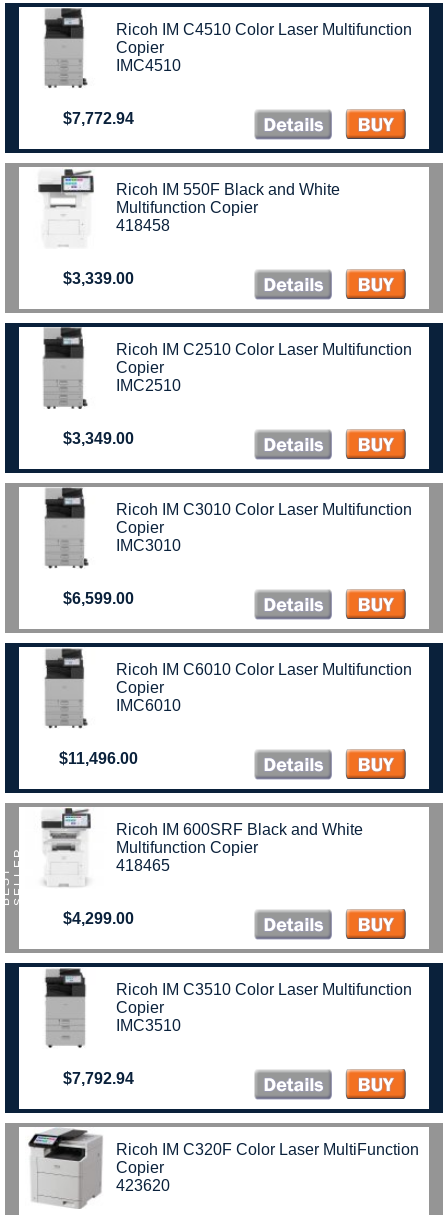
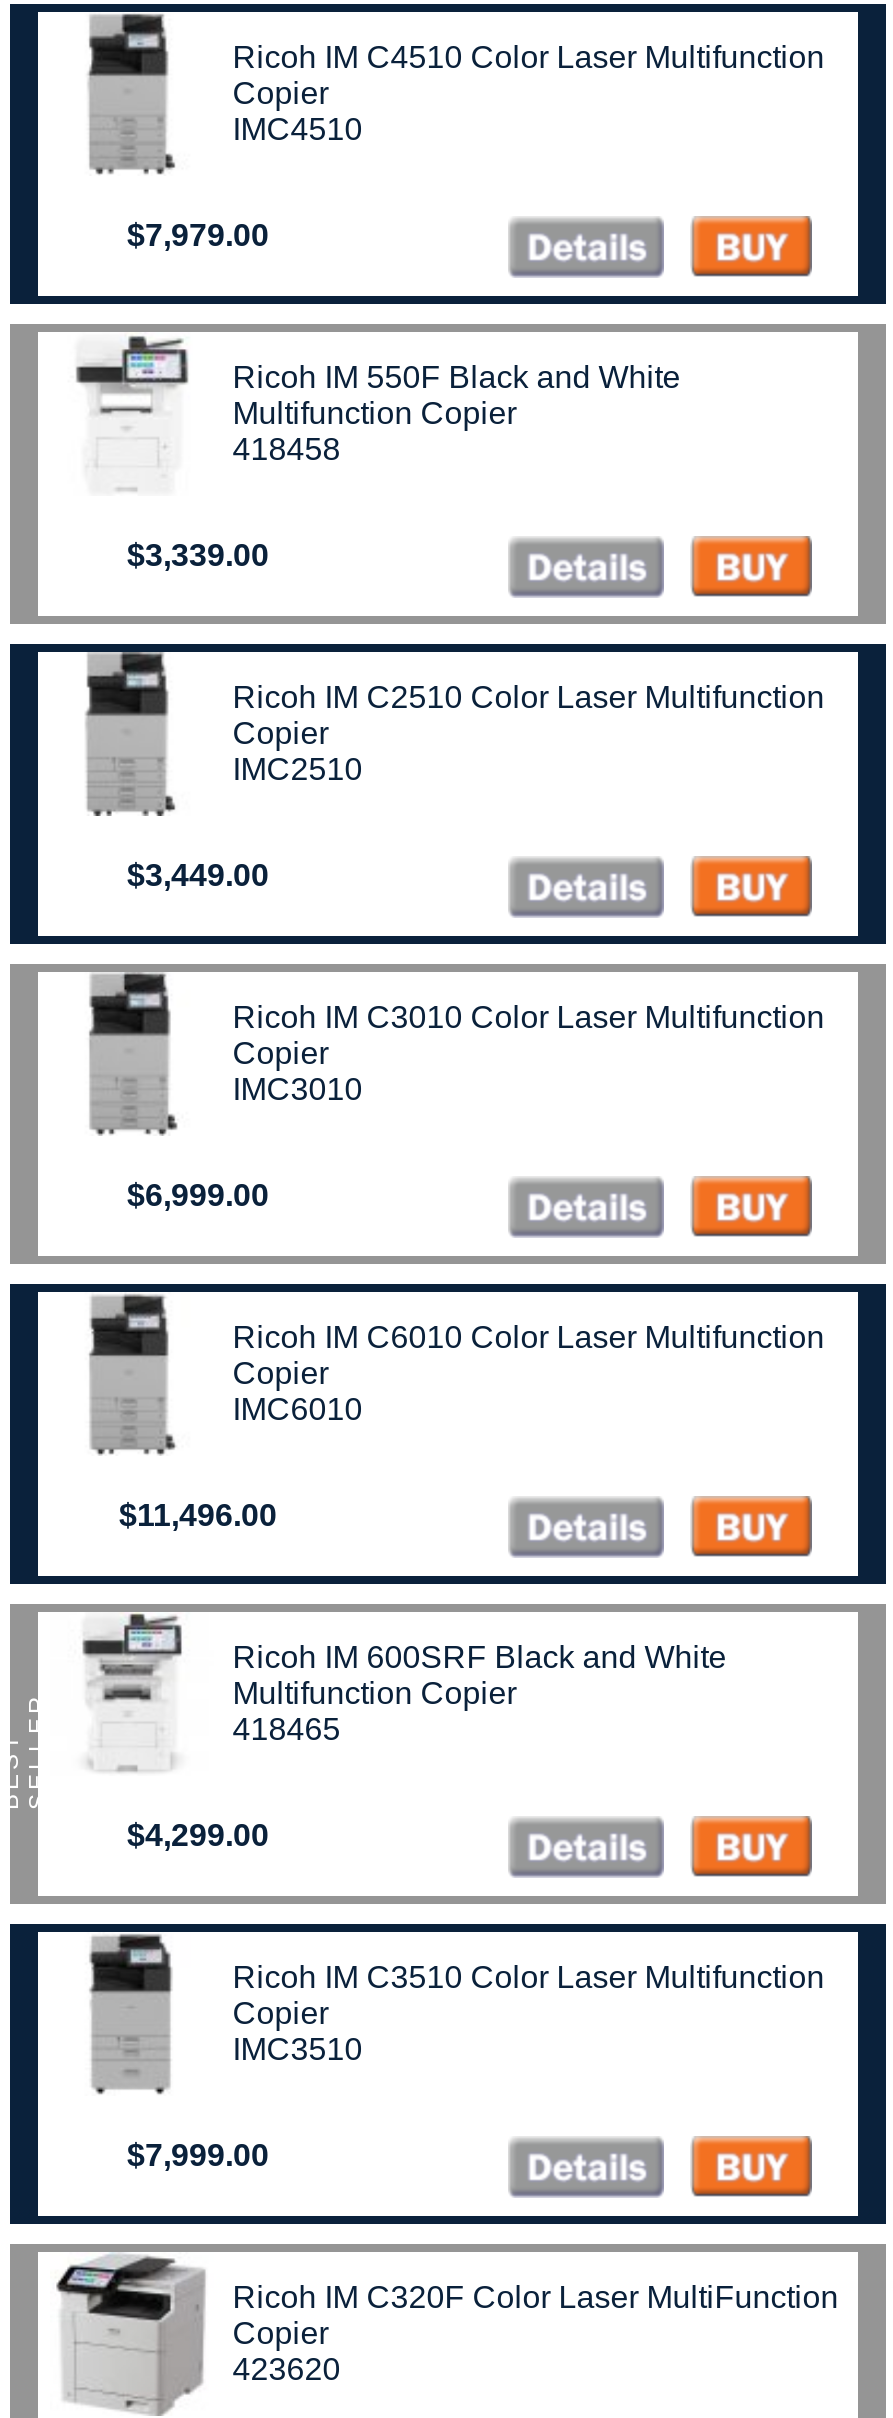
- $7,772.94
+ $7,979.00

- $3,349.00
+ $3,449.00

- $6,599.00
+ $6,999.00

- $7,792.94
+ $7,999.00
